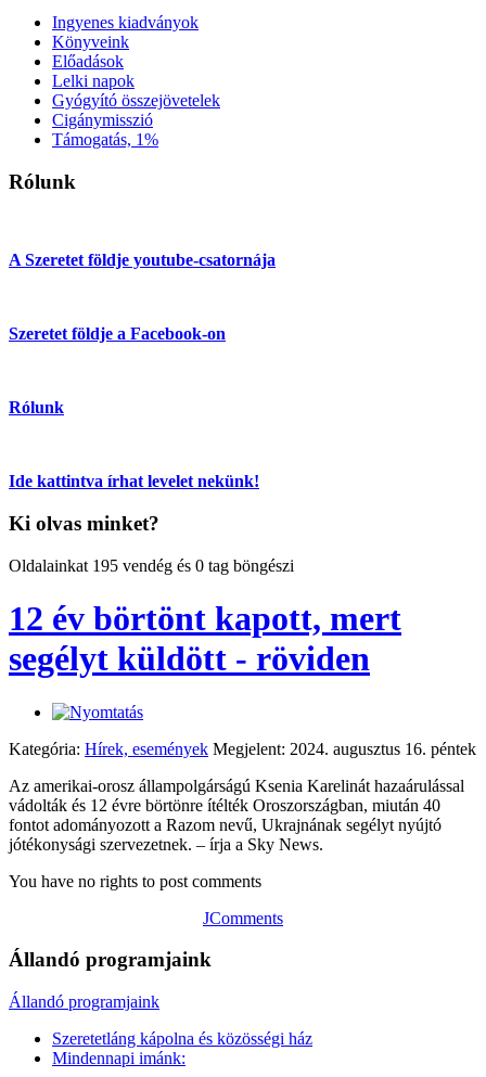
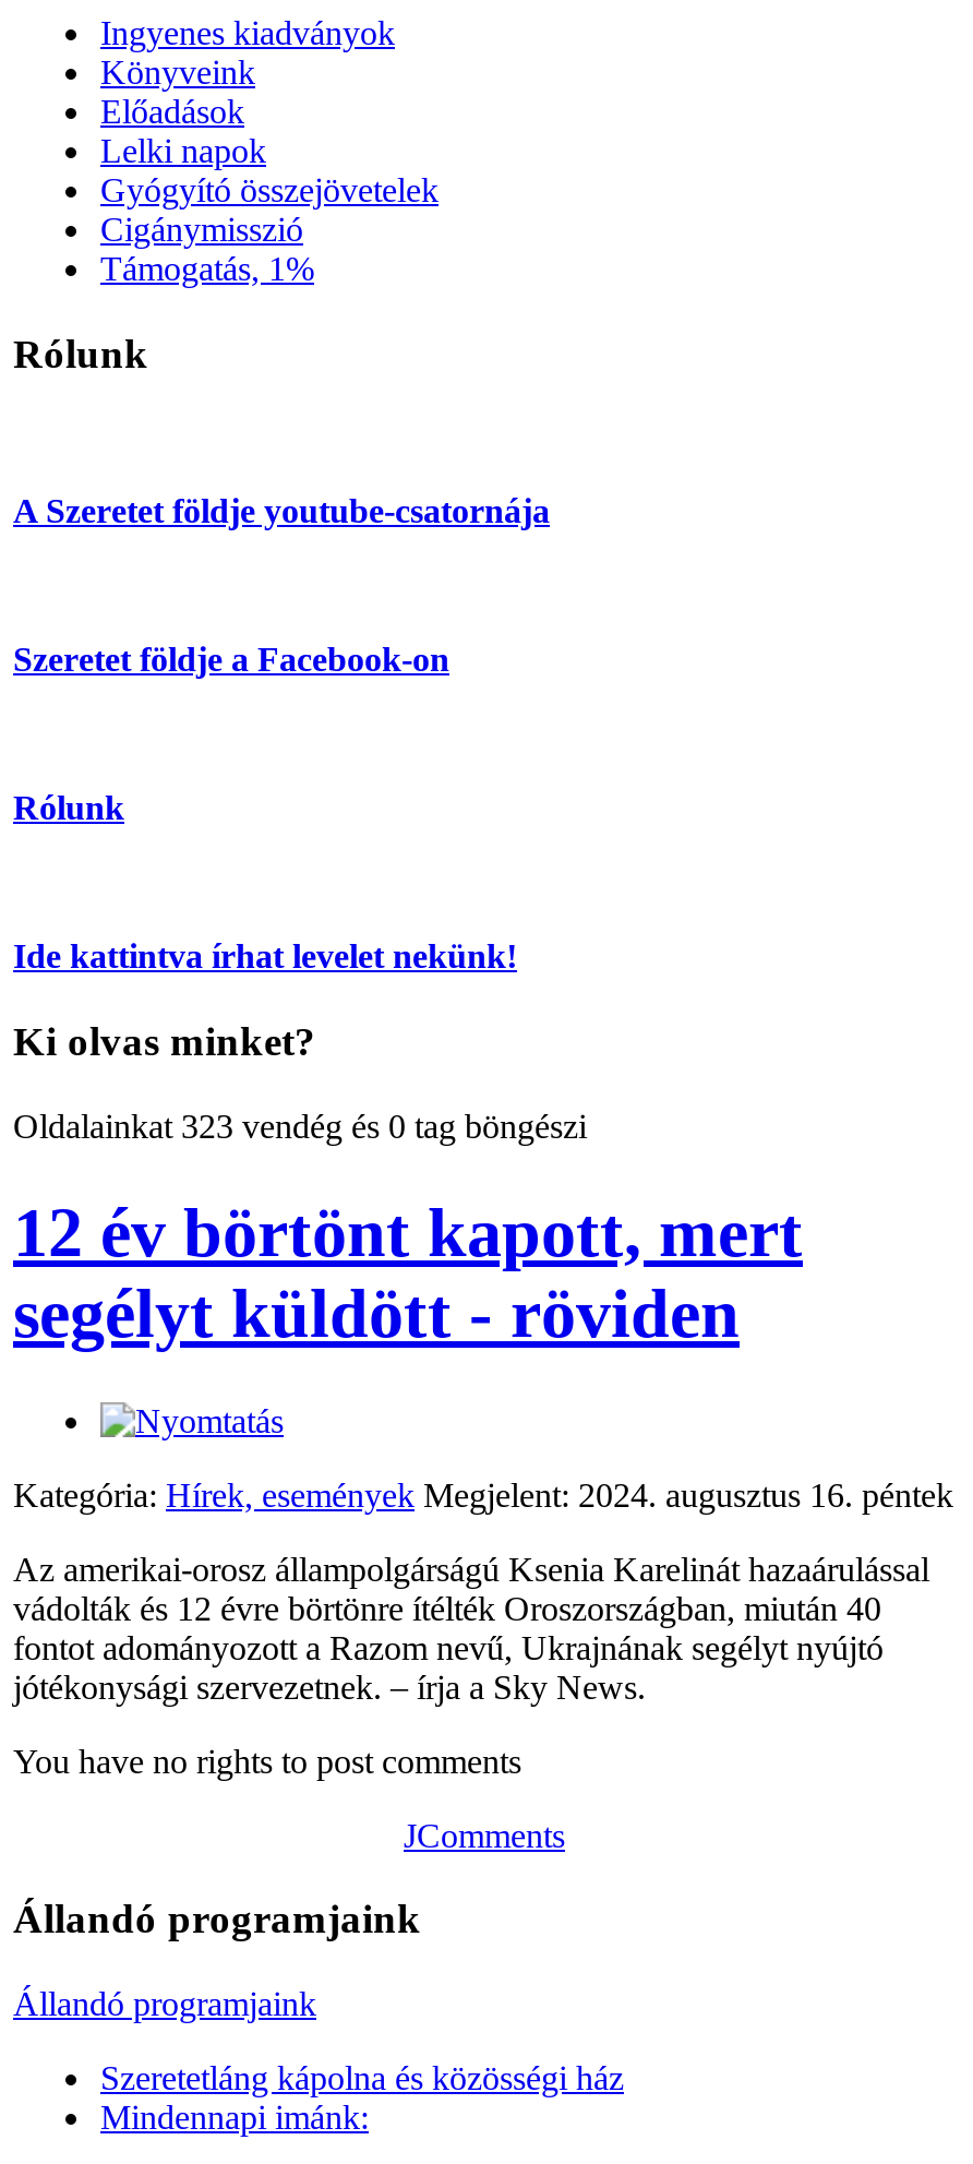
- Oldalainkat 195 vendég és 0 tag böngészi
+ Oldalainkat 323 vendég és 0 tag böngészi
